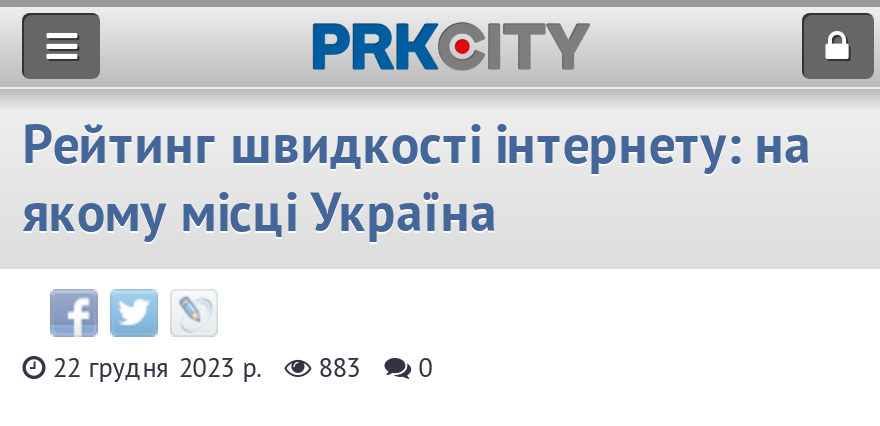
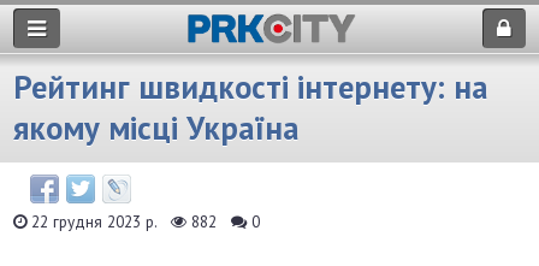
- 22 грудня 2023 р. 883 0
+ 22 грудня 2023 р. 882 0
